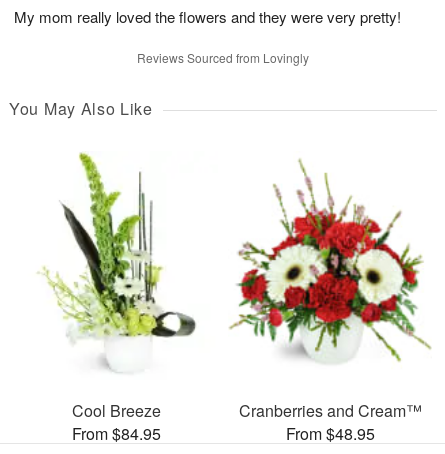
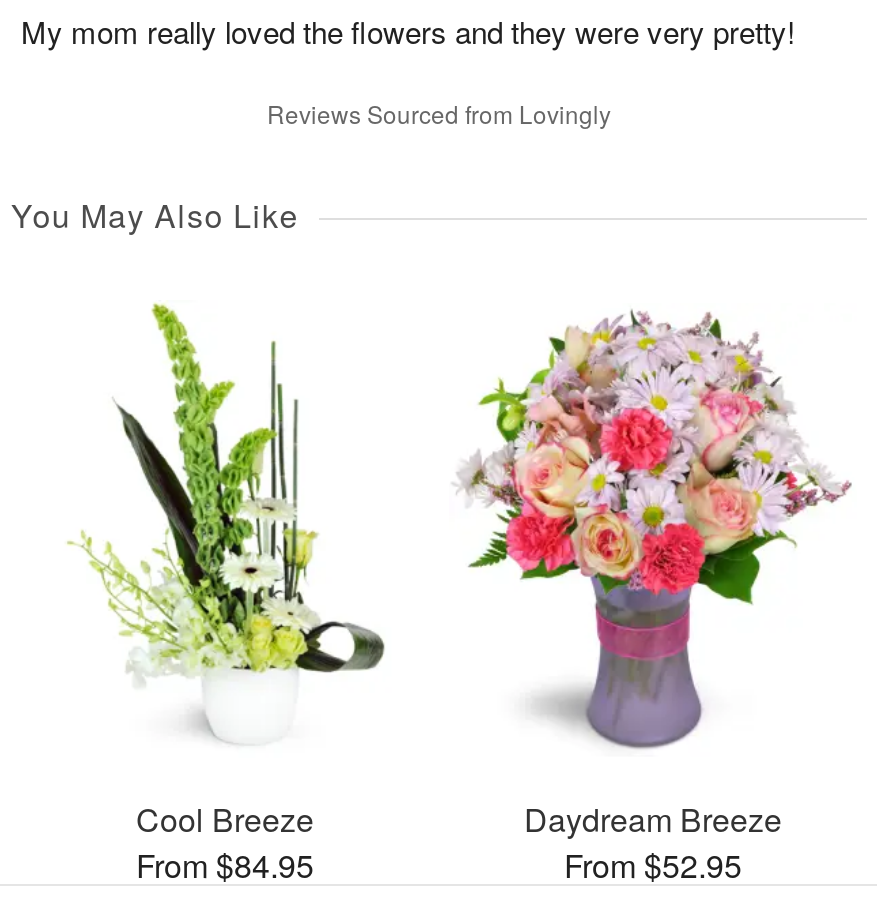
- [image]
- Cranberries and Cream™
- From $48.95
+ [image]
+ Daydream Breeze
+ From $52.95
